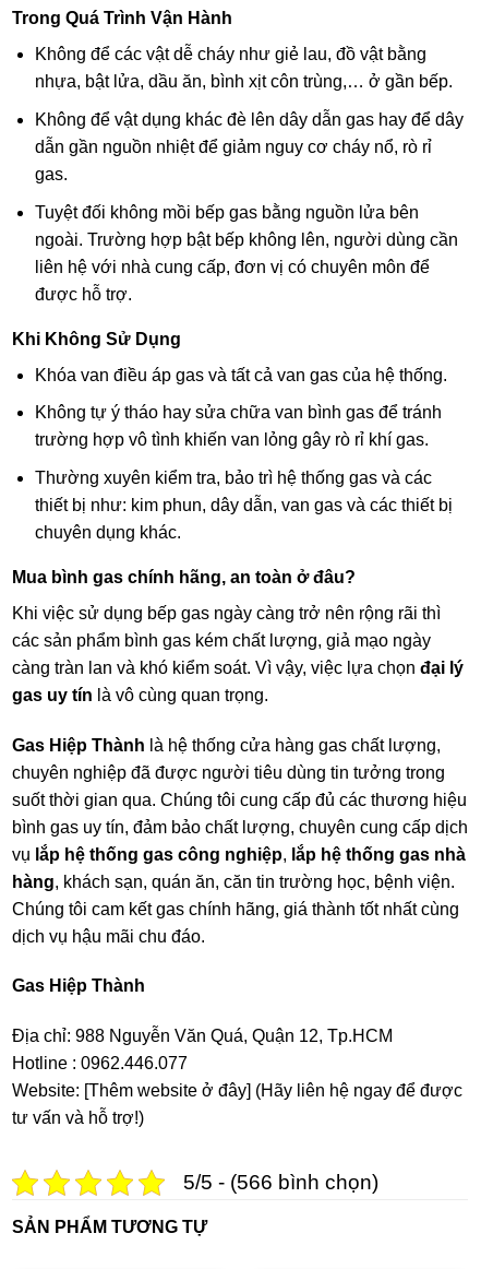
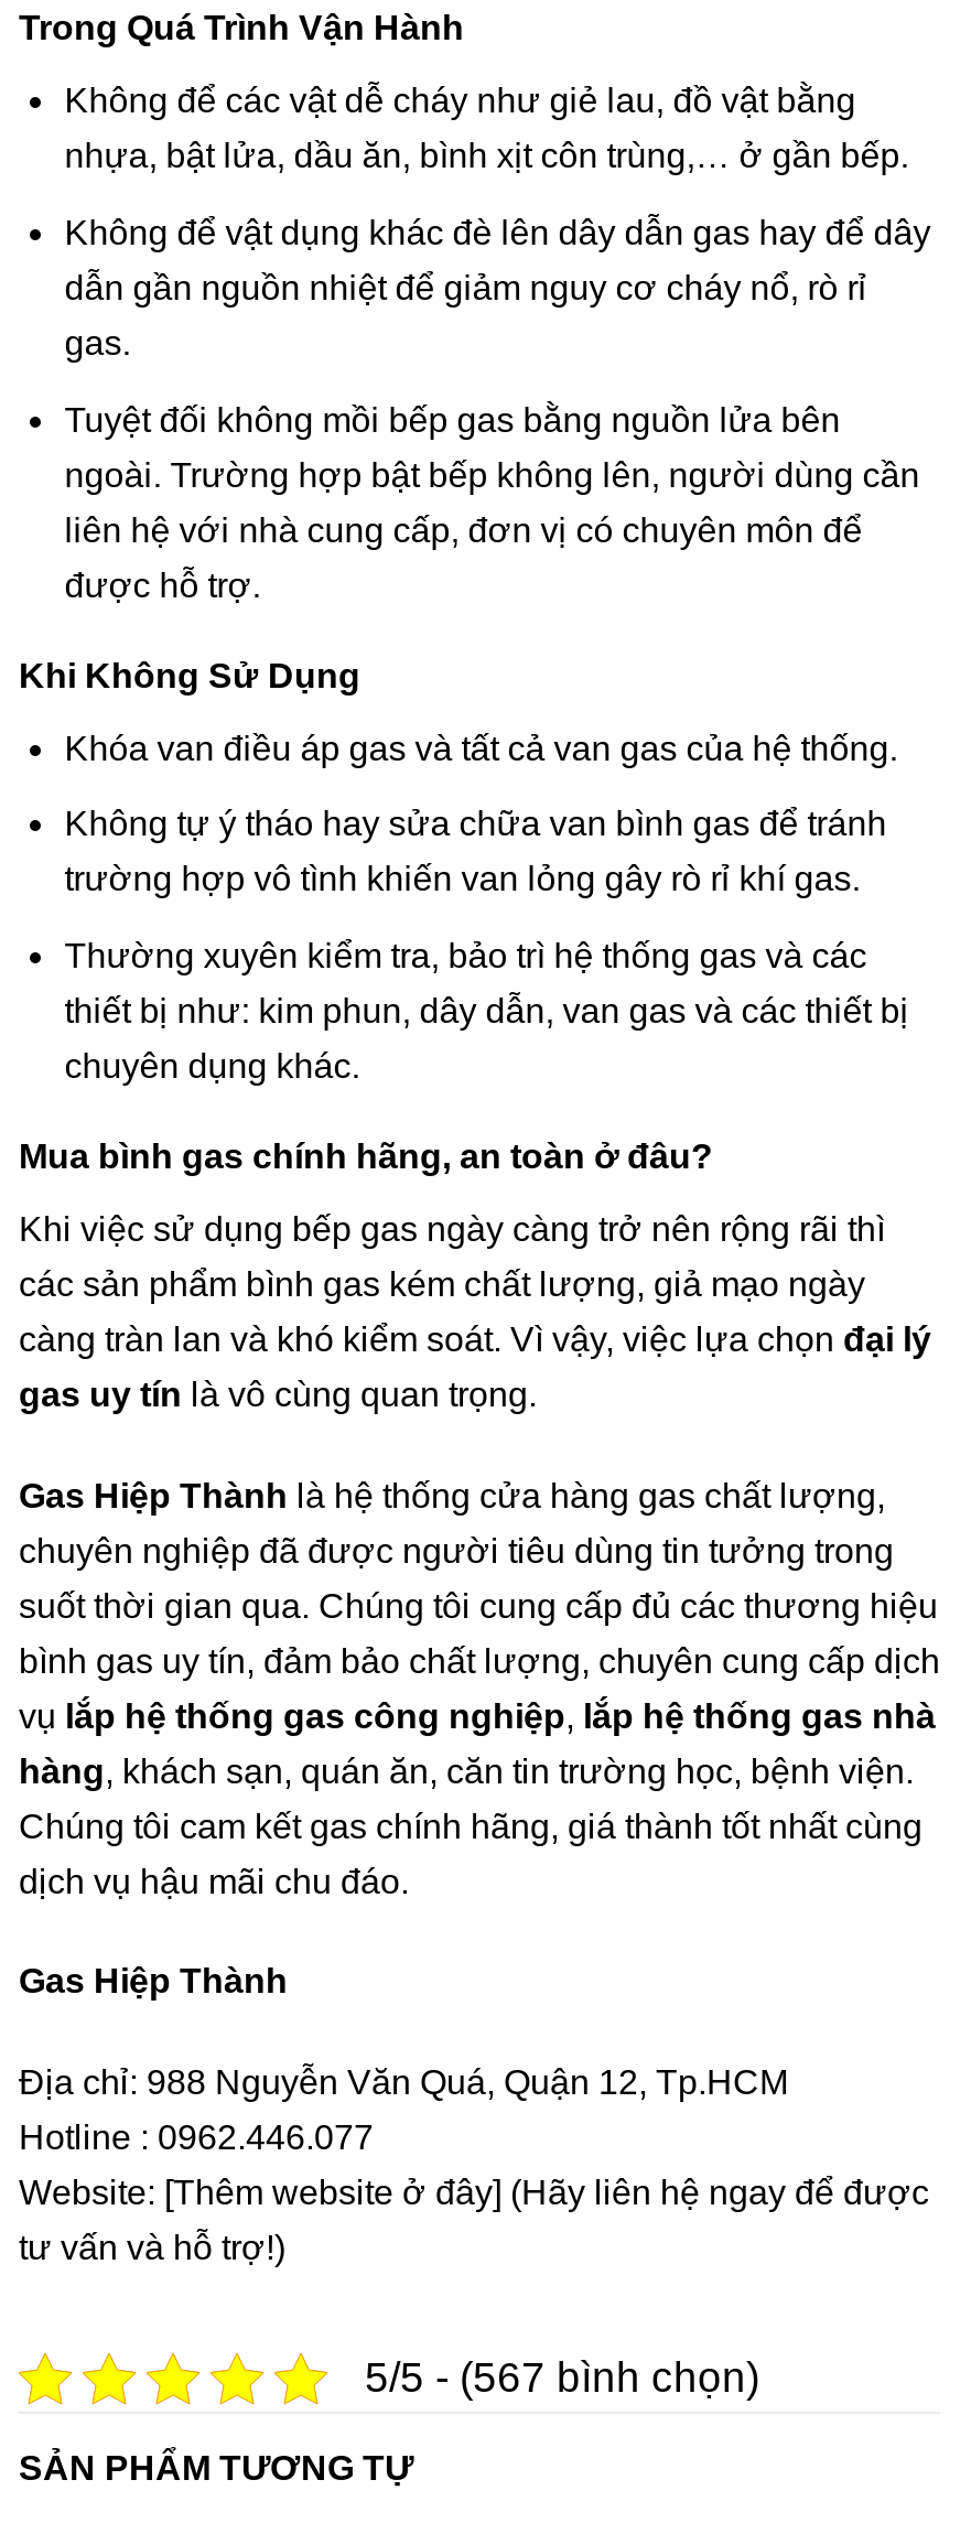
- 5/5 - (566 bình chọn)
+ 5/5 - (567 bình chọn)
